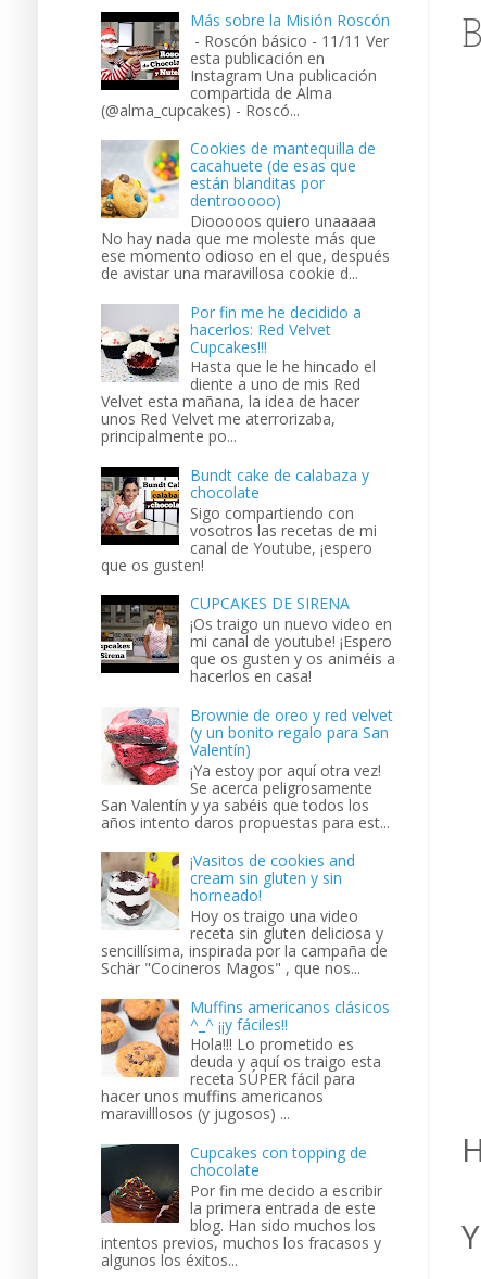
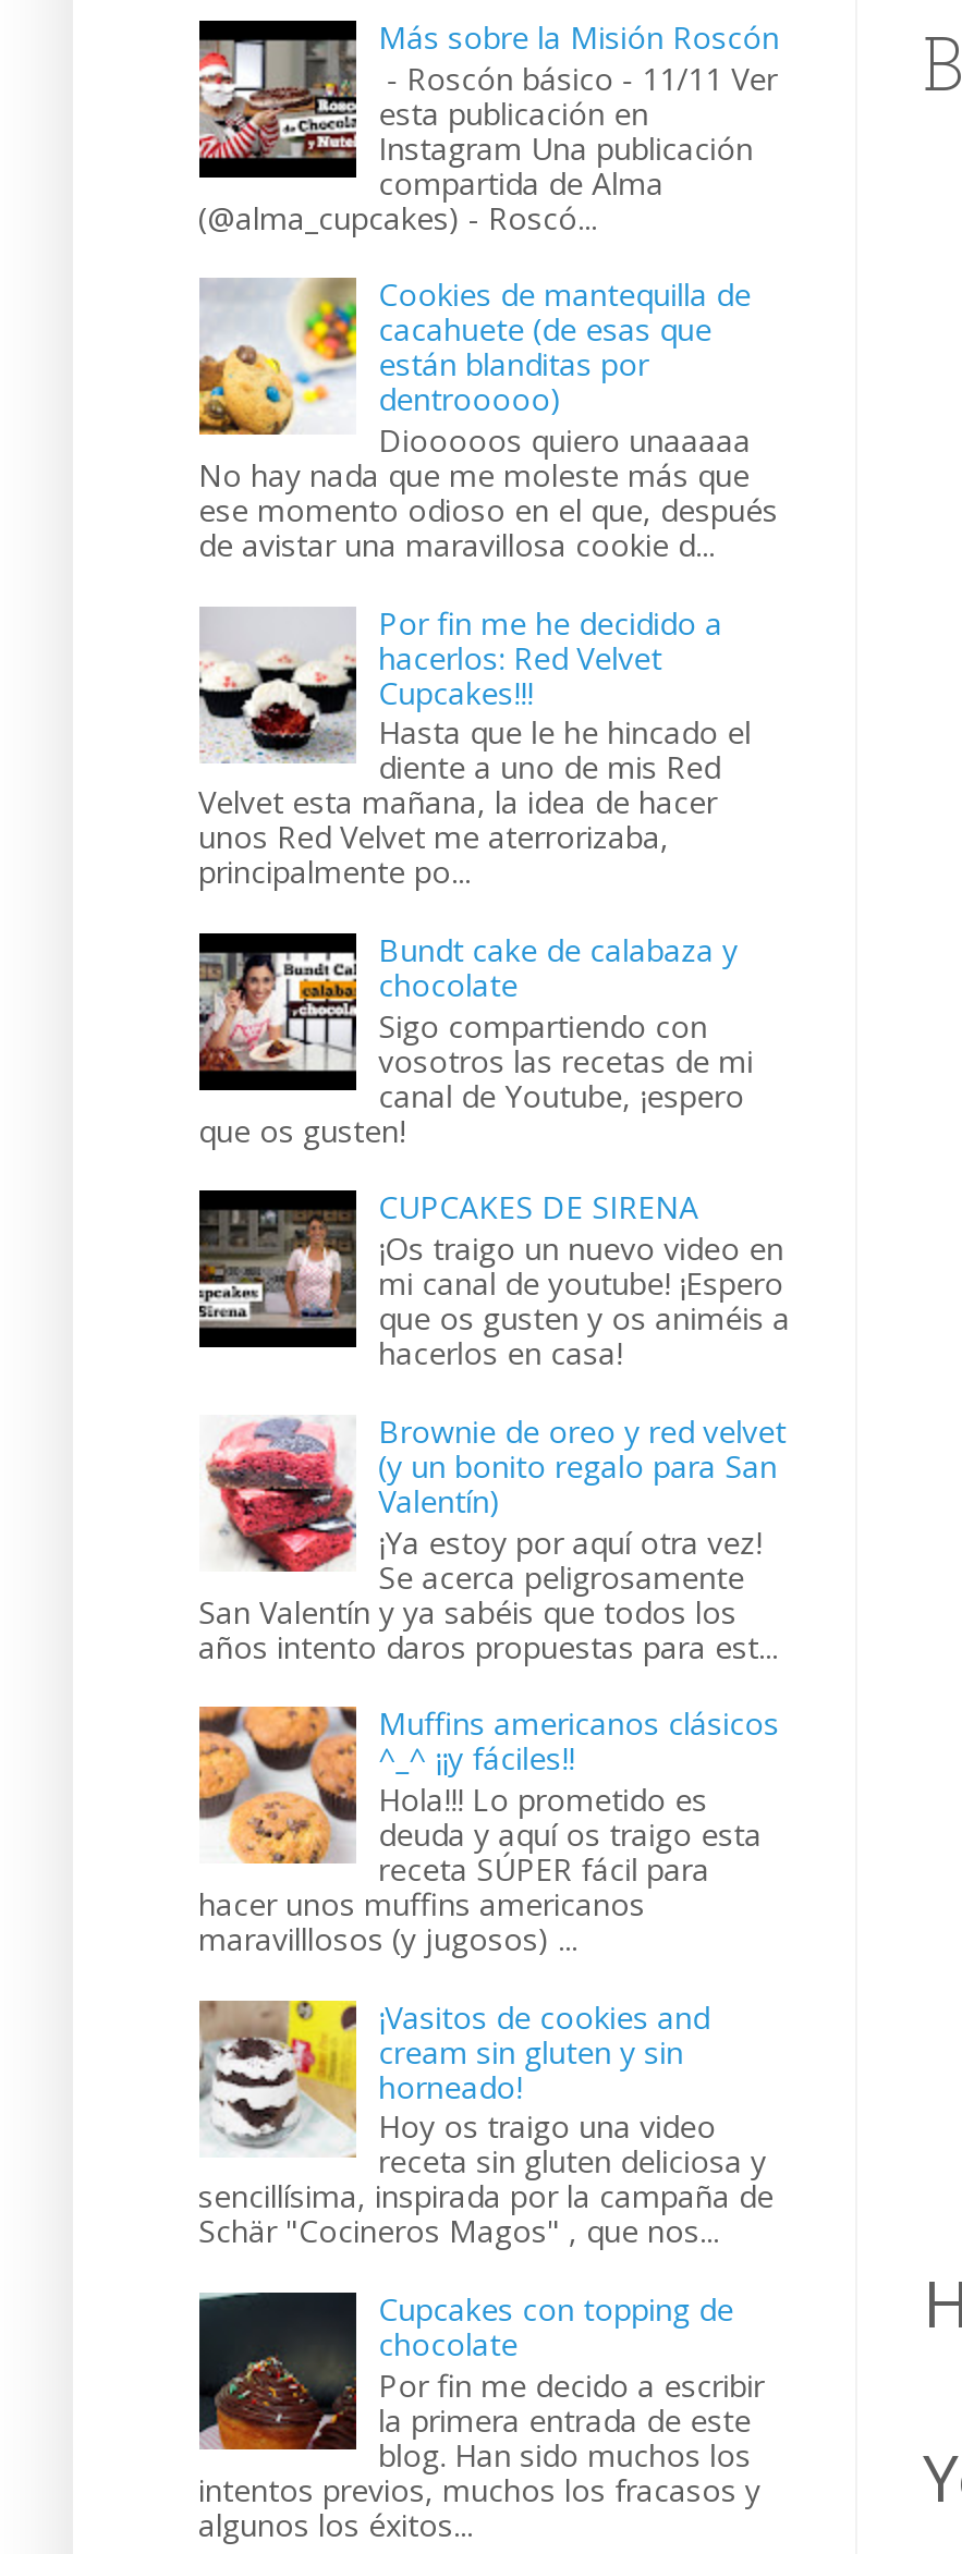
moved down: [image] | ¡Vasitos de cookies and | cream sin gluten y sin | horneado! | Hoy os traigo una video | receta sin gluten deliciosa y | sencillísima, inspirada por la campaña de | Schär "Cocineros Magos" , que nos...

moved up: [image] | Muffins americanos clásicos | ^_^ ¡¡y fáciles!! | Hola!!! Lo prometido es | deuda y aquí os traigo esta | receta SÚPER fácil para | hacer unos muffins americanos | maravilllosos (y jugosos) ...
